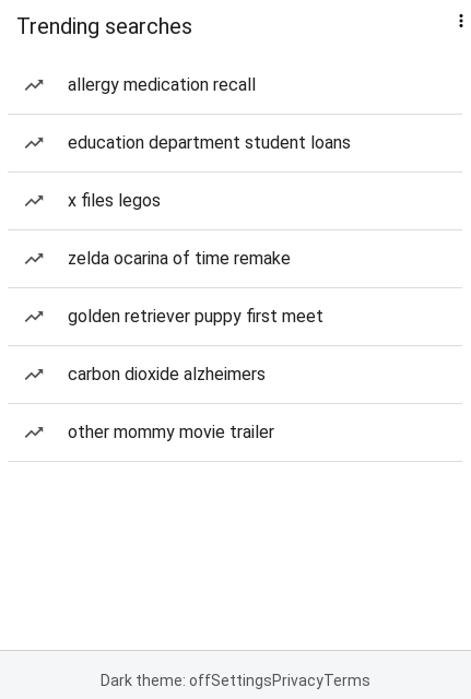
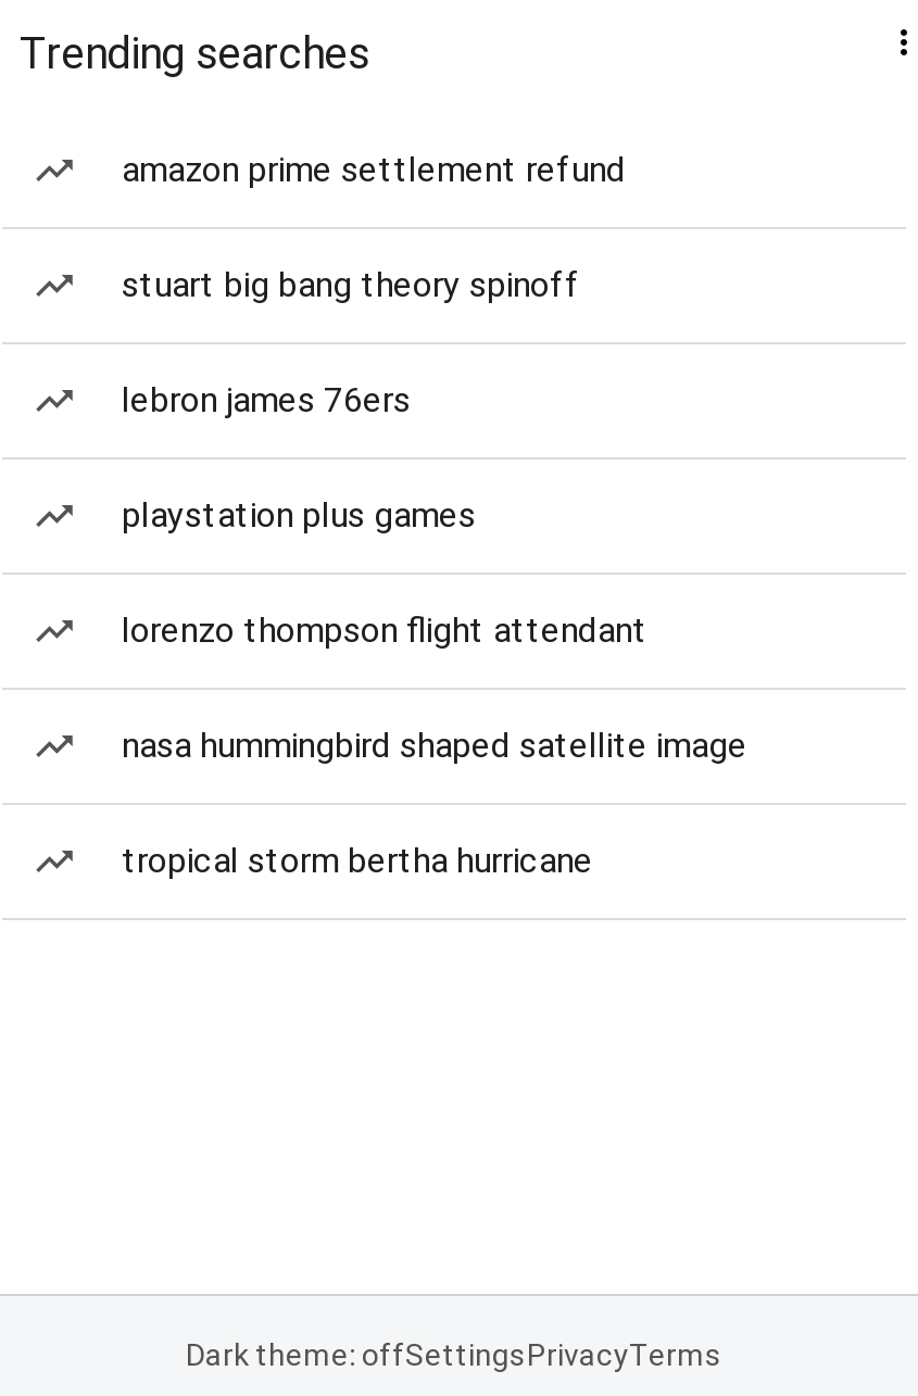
- allergy medication recall
+ amazon prime settlement refund

- education department student loans
+ stuart big bang theory spinoff

- x files legos
+ lebron james 76ers

- zelda ocarina of time remake
+ playstation plus games

- golden retriever puppy first meet
+ lorenzo thompson flight attendant

- carbon dioxide alzheimers
+ nasa hummingbird shaped satellite image

- other mommy movie trailer
+ tropical storm bertha hurricane
